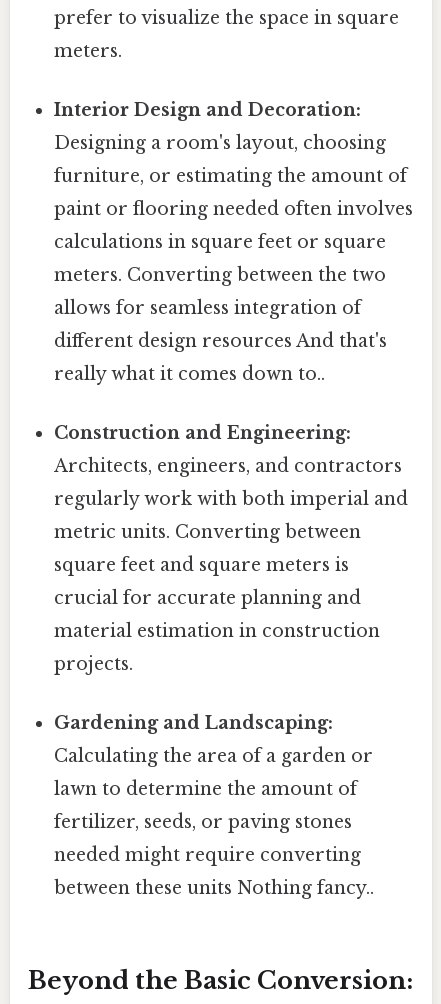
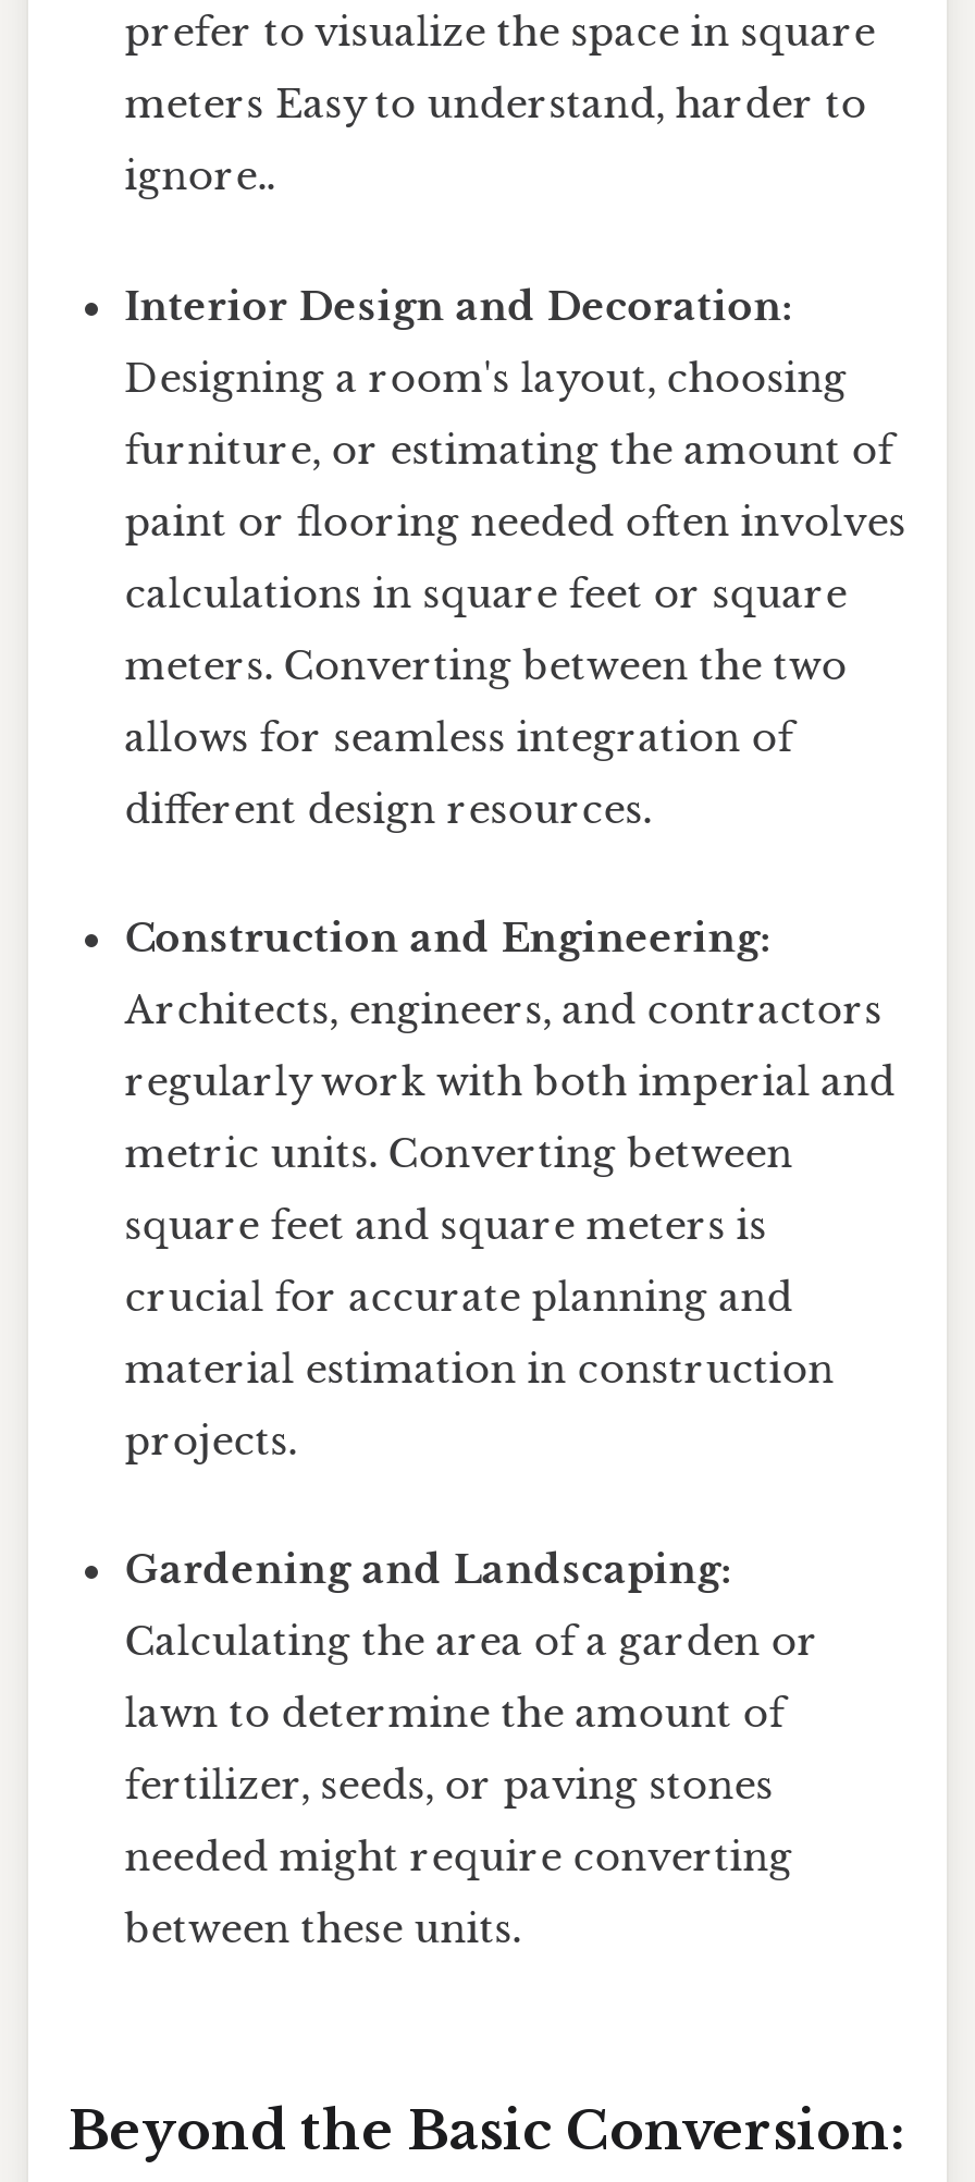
- meters.
+ meters Easy to understand, harder to
+ ignore..

moved down: Interior Design and Decoration: | Designing a room's layout, choosing | furniture, or estimating the amount of | paint or flooring needed often involves | calculations in square feet or square | meters. Converting between the two | allows for seamless integration of

- different design resources And that's
- really what it comes down to..
+ different design resources.

- between these units Nothing fancy..
+ between these units.
